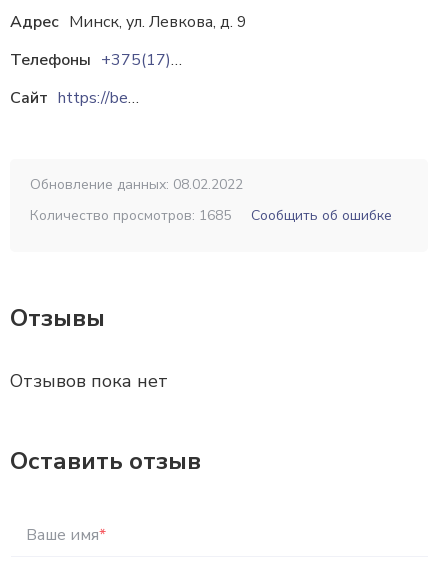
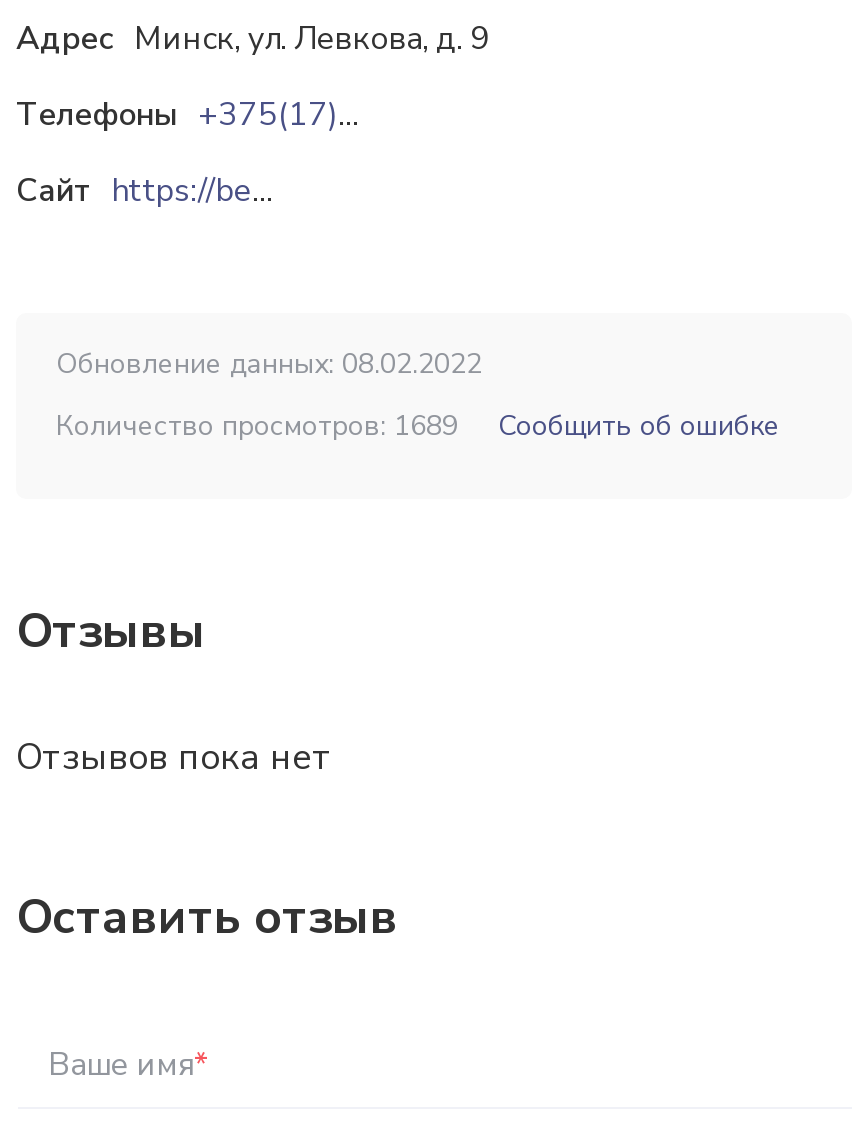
- Количество просмотров: 1685
+ Количество просмотров: 1689
